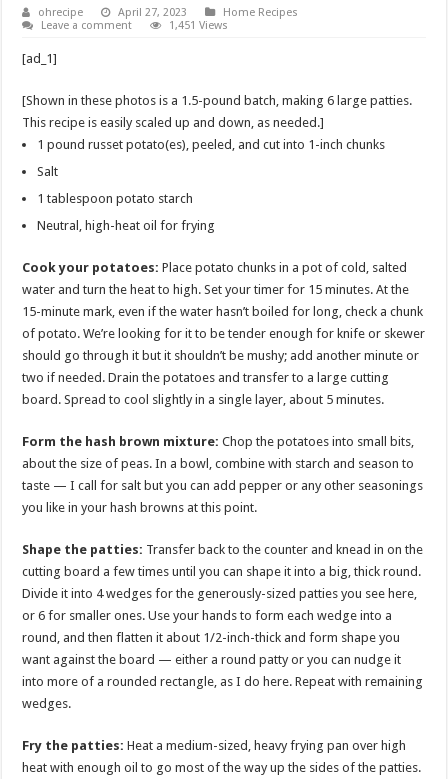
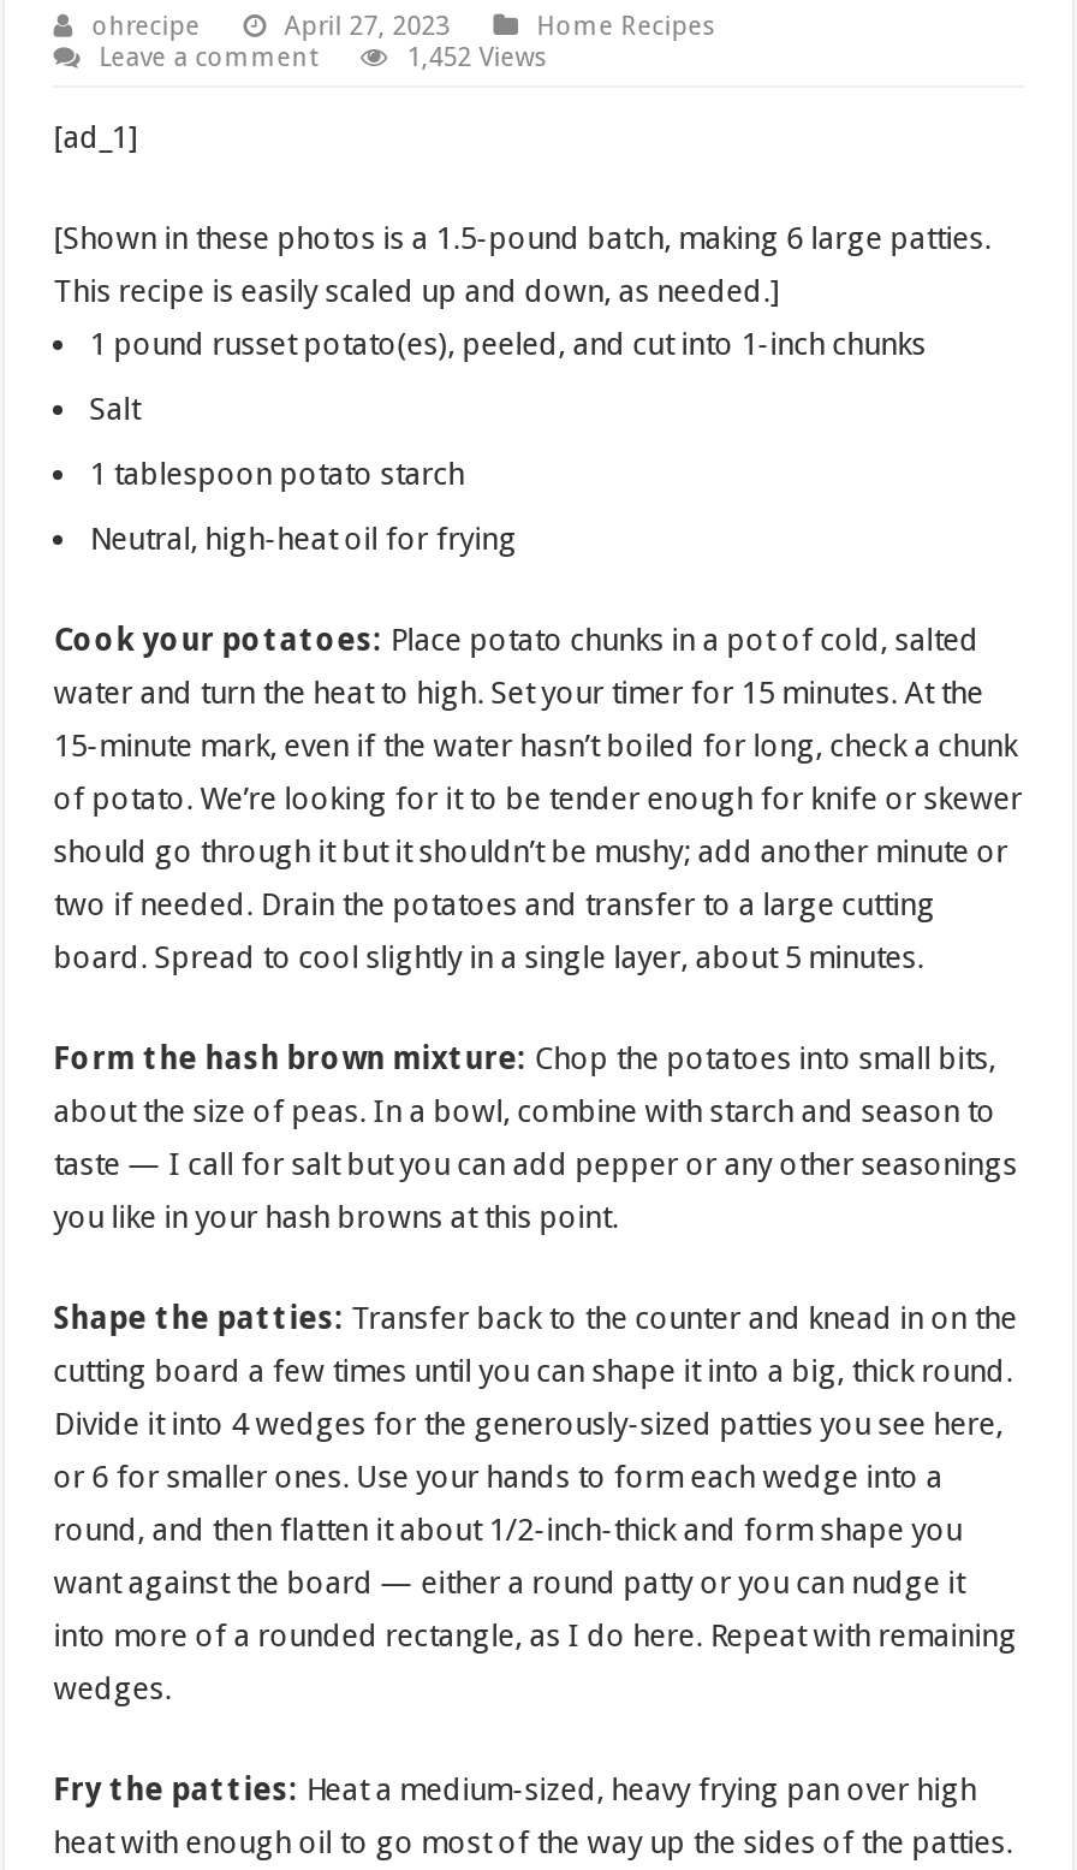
- 1,451 Views
+ 1,452 Views
